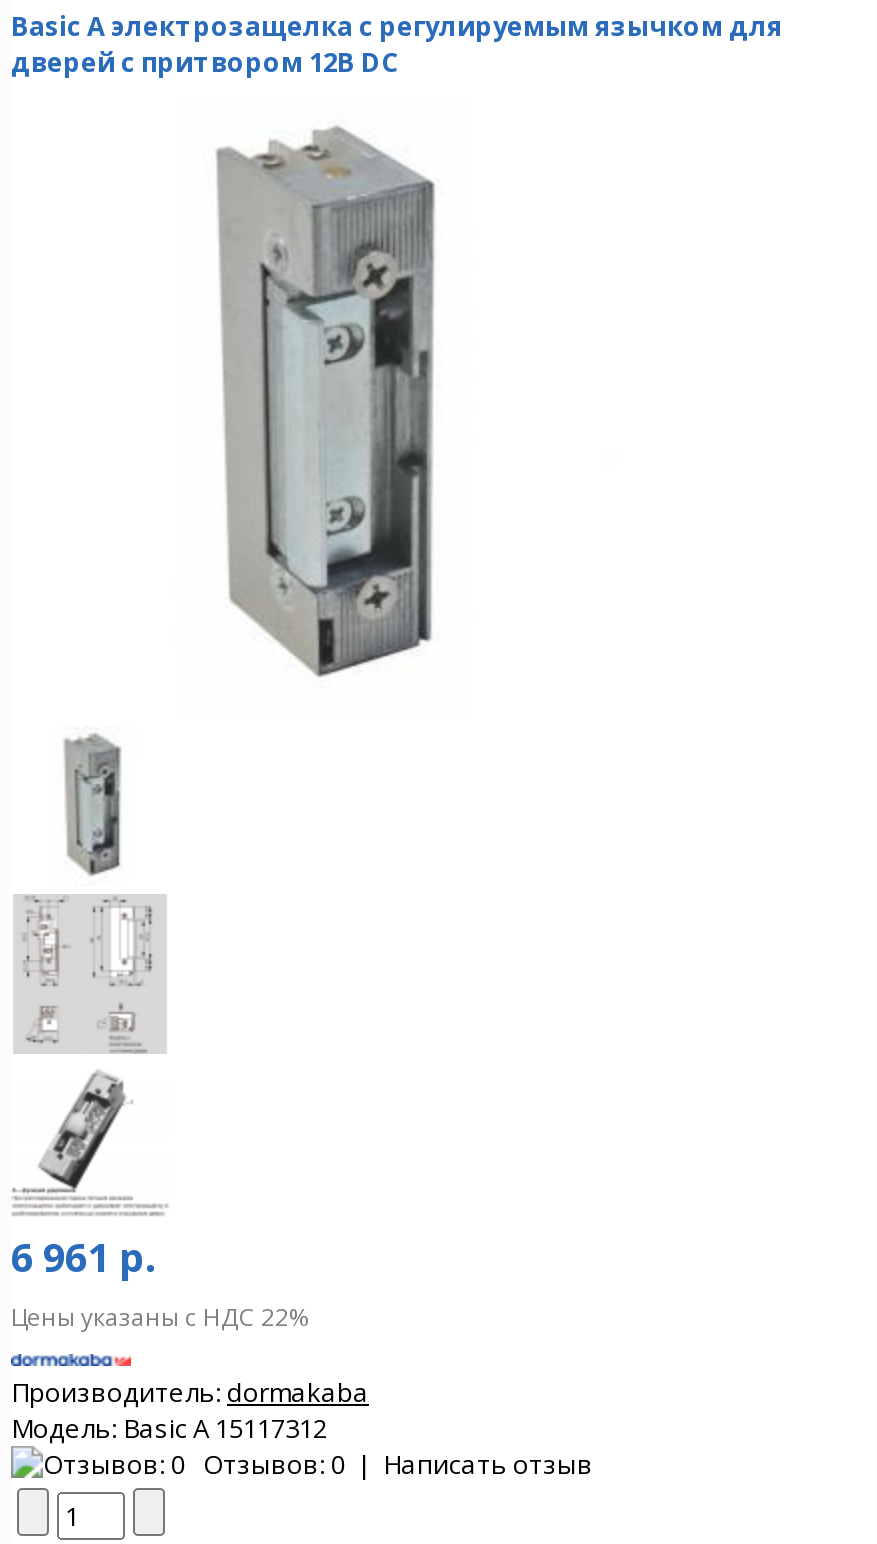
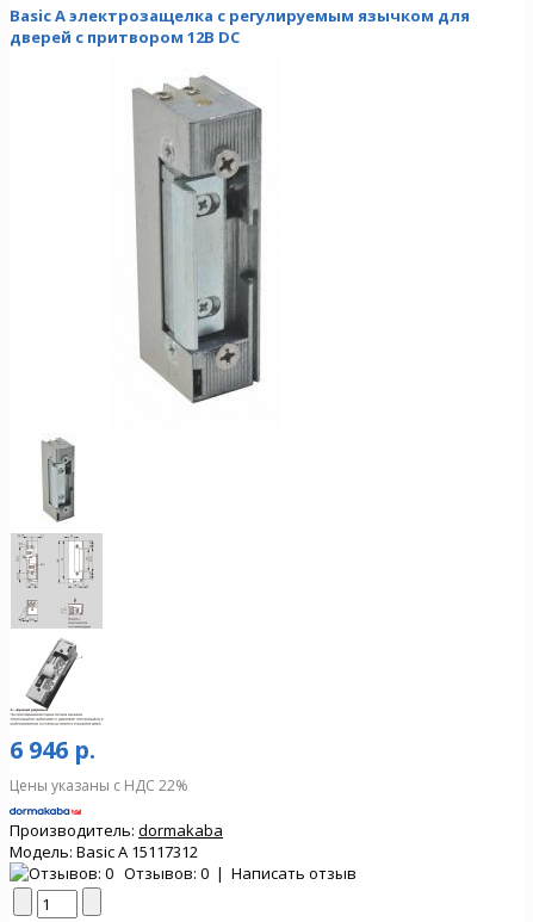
- 6 961 р.
+ 6 946 р.
